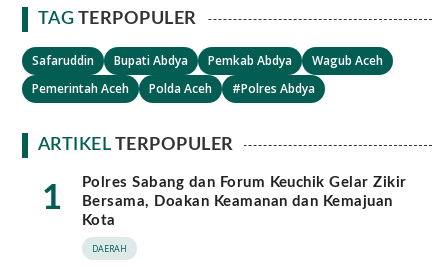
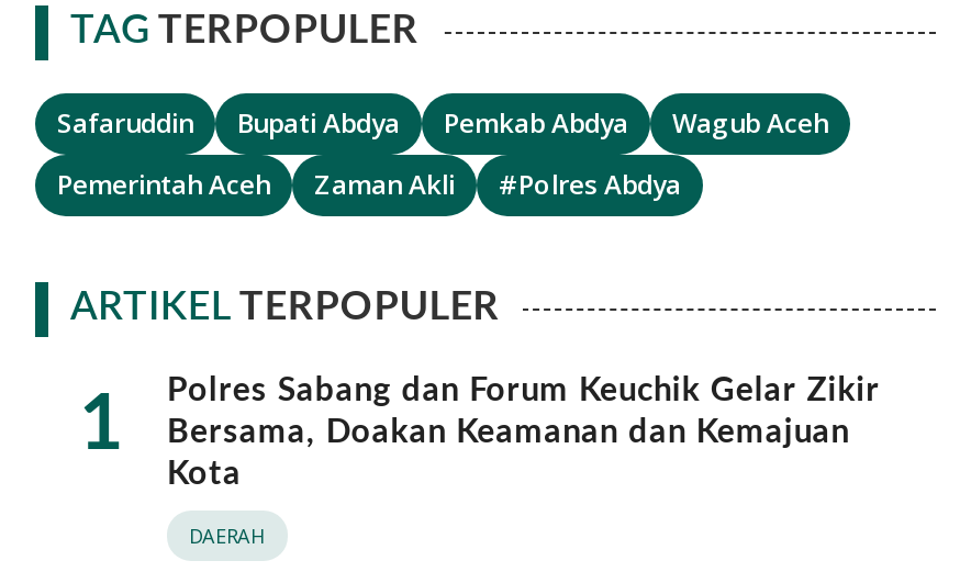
- Polda Aceh
+ Zaman Akli
